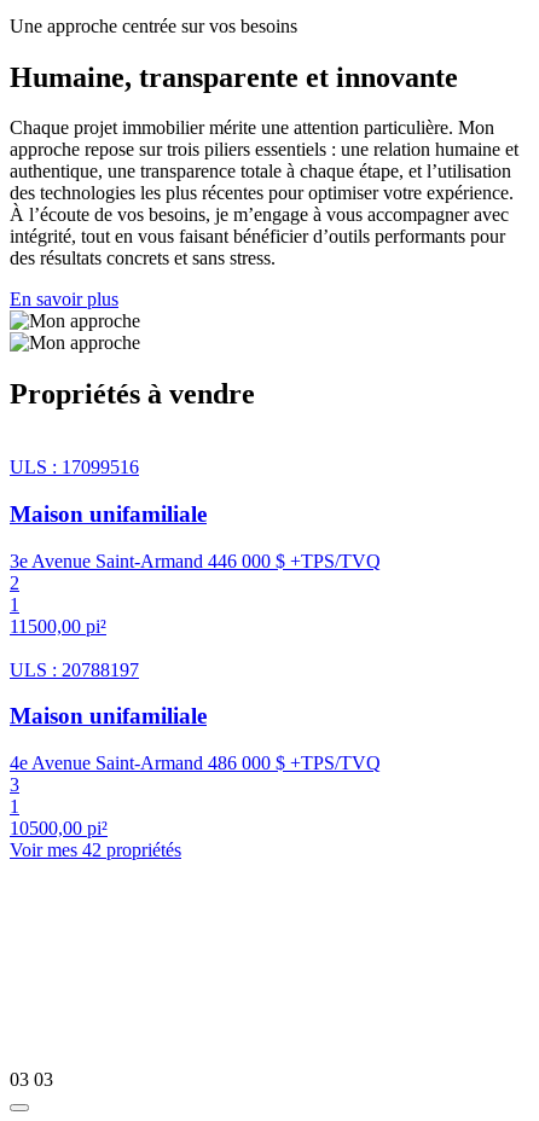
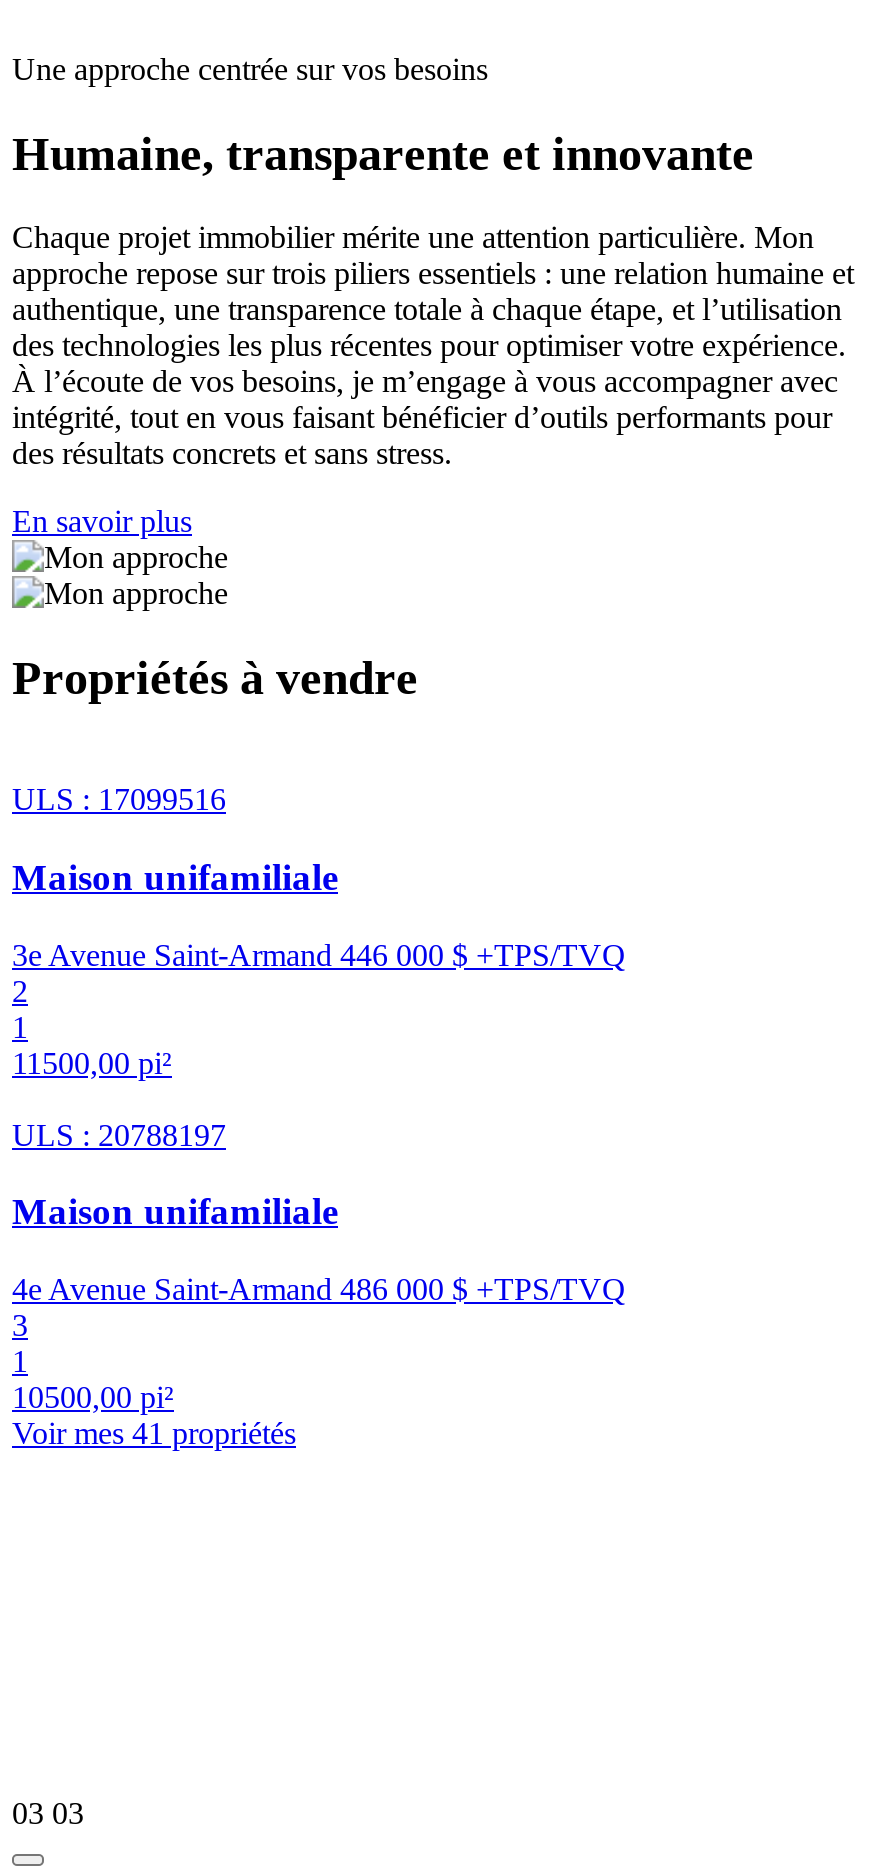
- Voir mes 42 propriétés
+ Voir mes 41 propriétés
